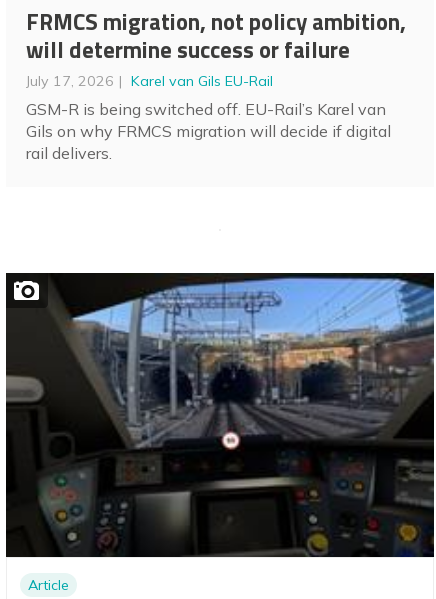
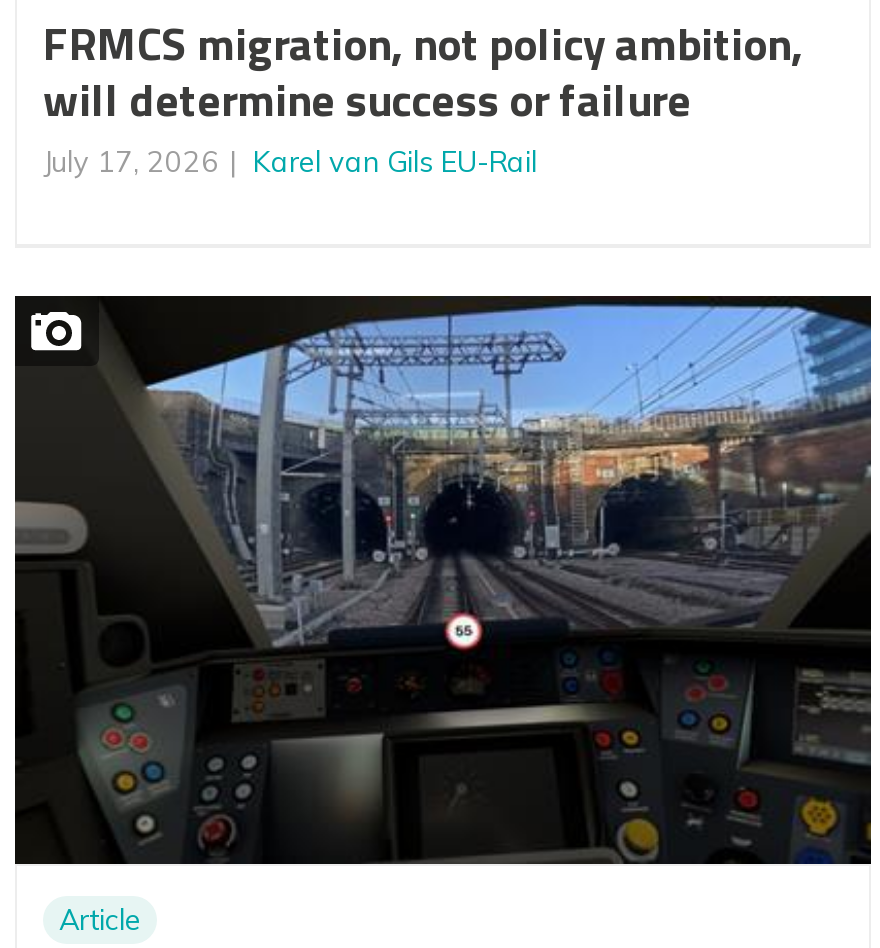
- GSM-R is being switched off. EU-Rail’s Karel van
- Gils on why FRMCS migration will decide if digital
- rail delivers.
